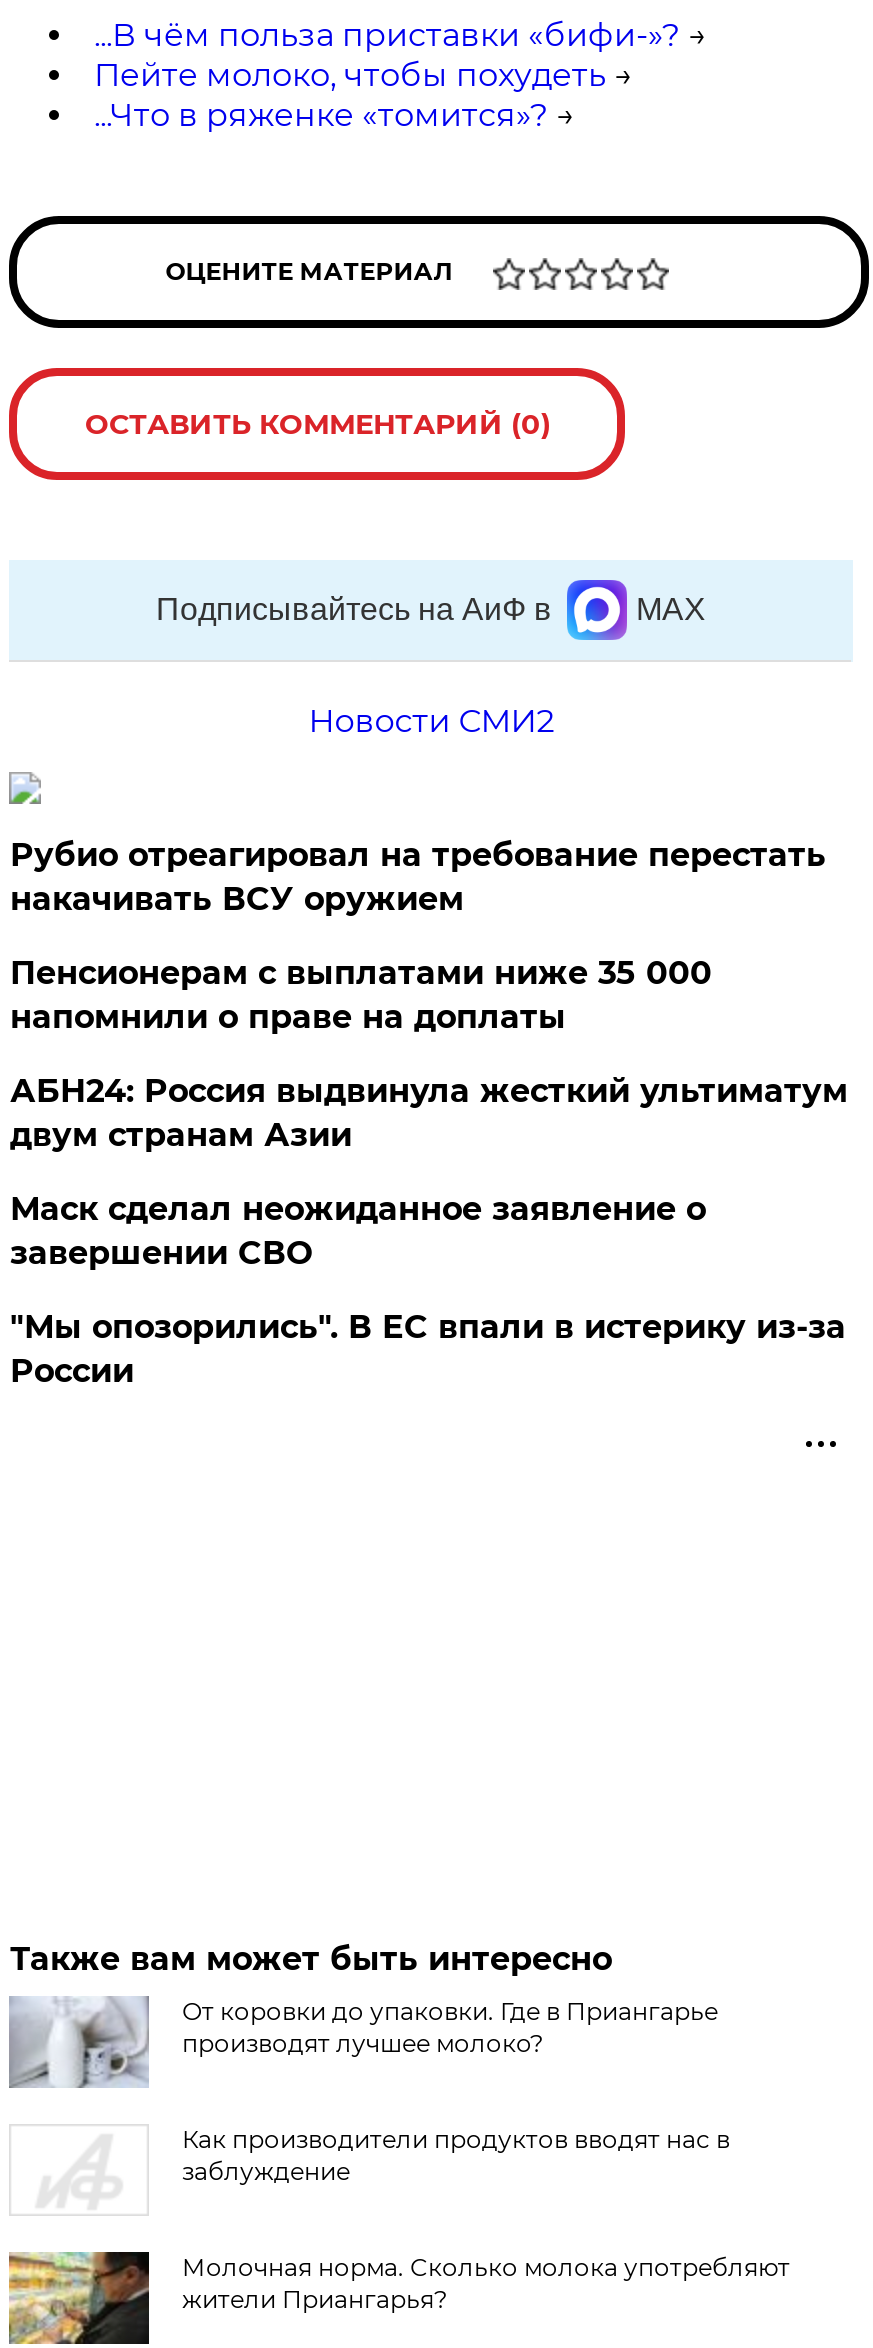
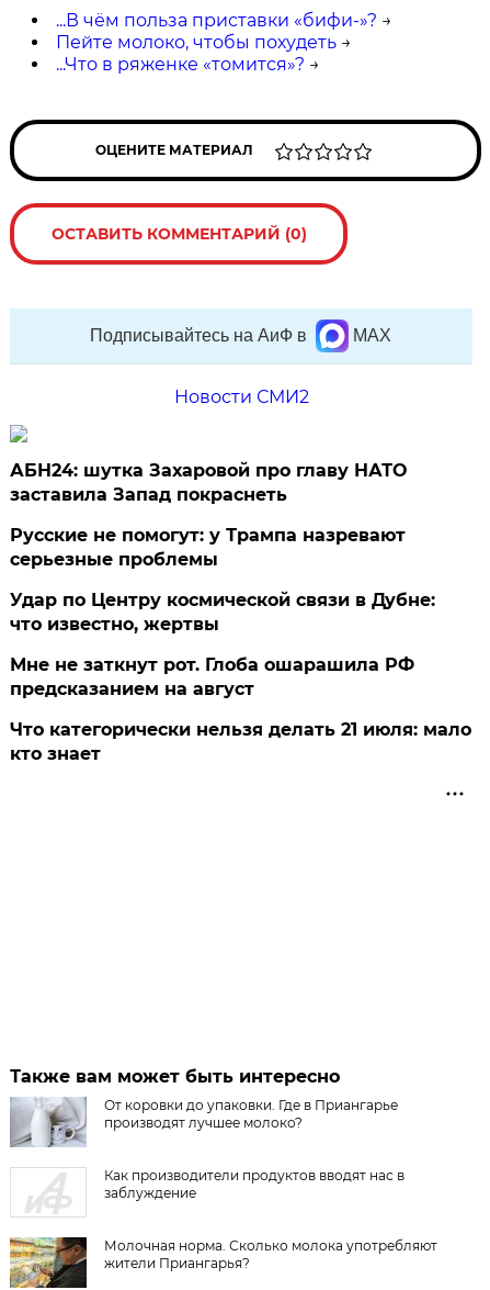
- Рубио отреагировал на требование перестать
- накачивать ВСУ оружием
+ АБН24: шутка Захаровой про главу НАТО
+ заставила Запад покраснеть

- Пенсионерам с выплатами ниже 35 000
- напомнили о праве на доплаты
+ Русские не помогут: у Трампа назревают
+ серьезные проблемы

- АБН24: Россия выдвинула жесткий ультиматум
- двум странам Азии
+ Удар по Центру космической связи в Дубне:
+ что известно, жертвы

- Маск сделал неожиданное заявление о
- завершении СВО
+ Мне не заткнут рот. Глоба ошарашила РФ
+ предсказанием на август

- "Мы опозорились". В ЕС впали в истерику из-за
- России
+ Что категорически нельзя делать 21 июля: мало
+ кто знает
